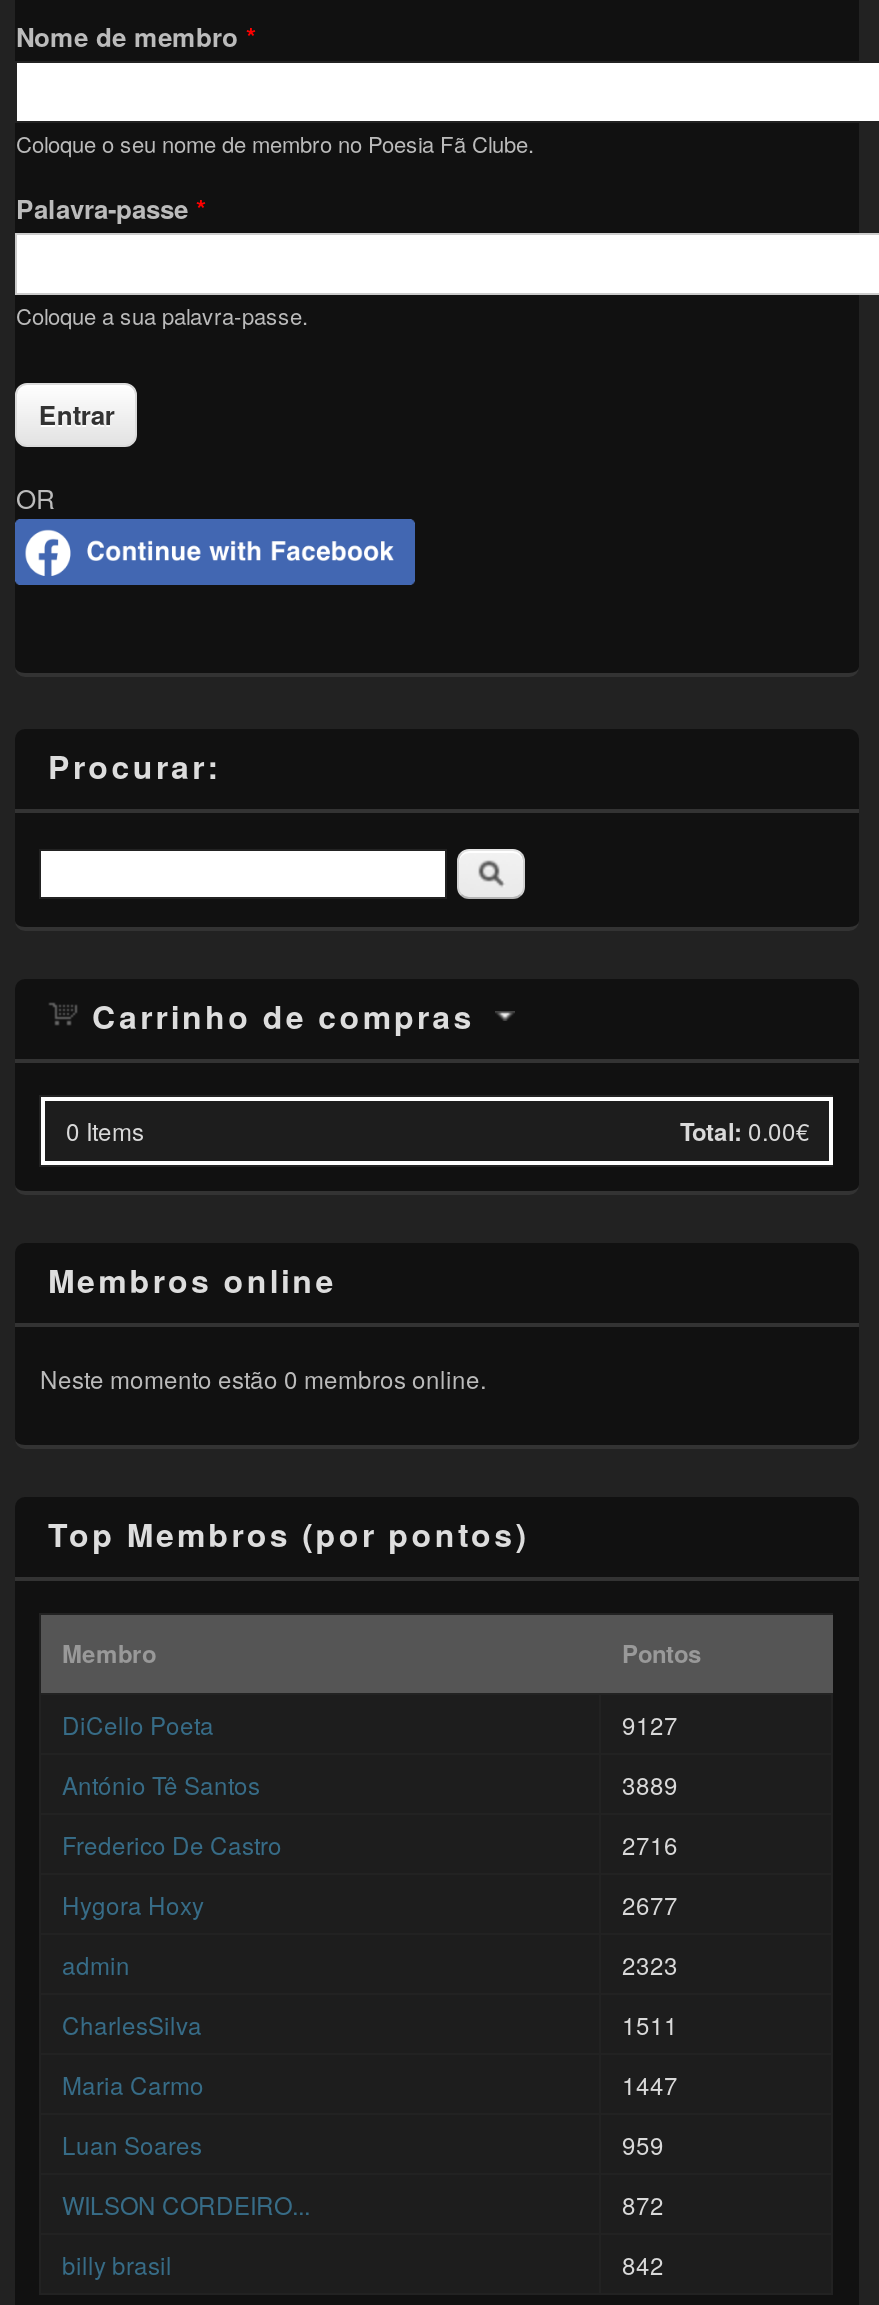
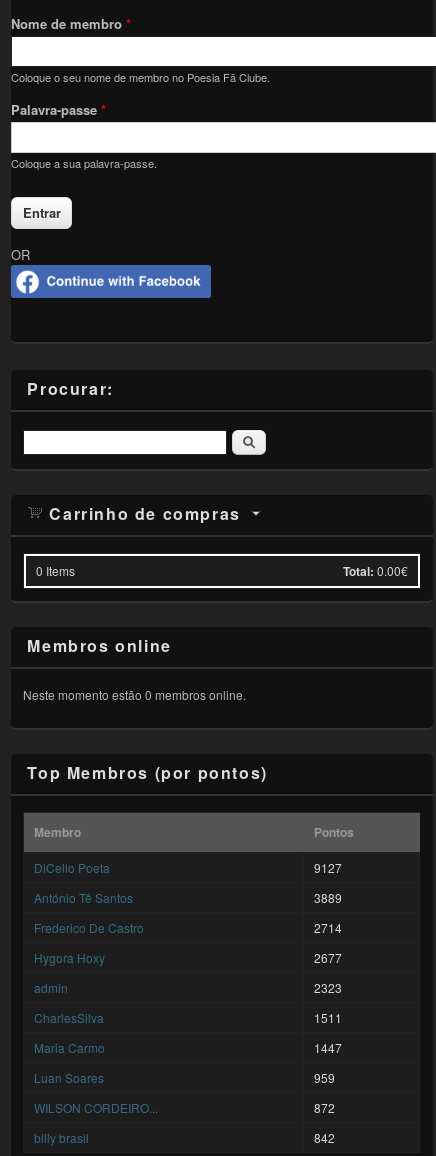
- 2716
+ 2714
